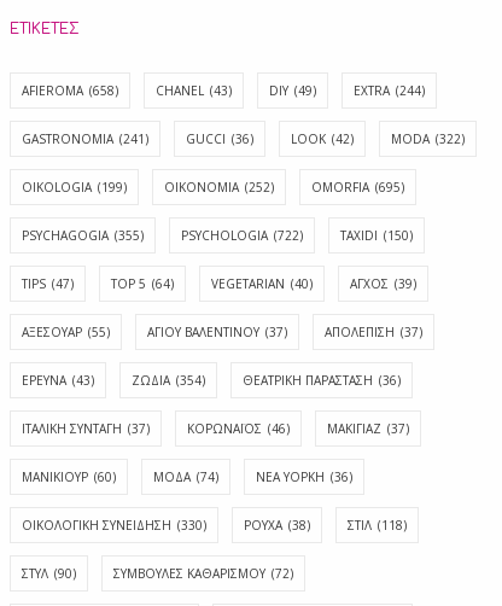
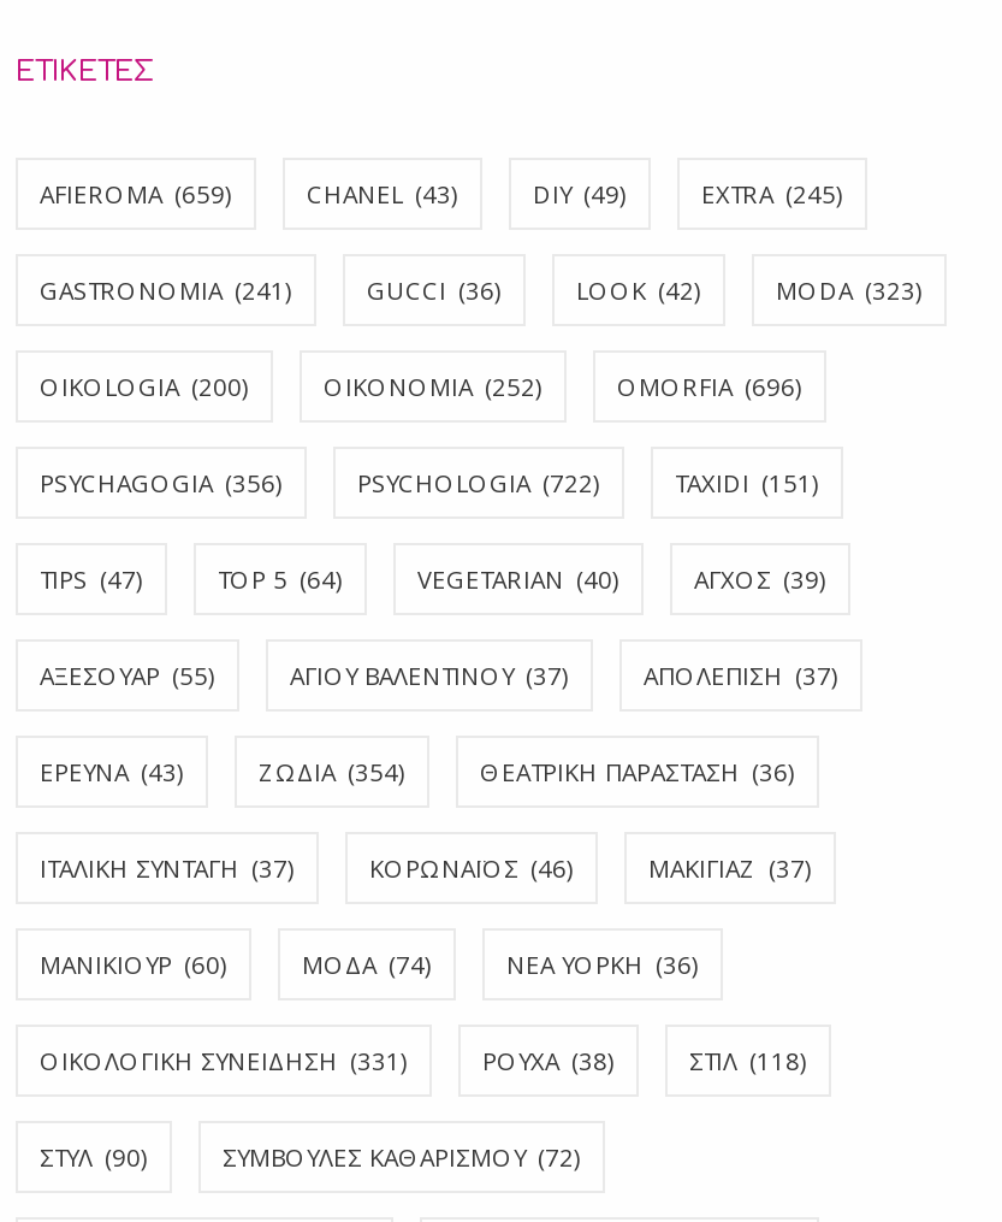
- AFIEROMA (658)
+ AFIEROMA (659)

- EXTRA (244)
+ EXTRA (245)

- MODA (322)
+ MODA (323)

- OIKOLOGIA (199)
+ OIKOLOGIA (200)

- OMORFIA (695)
+ OMORFIA (696)

- PSYCHAGOGIA (355)
+ PSYCHAGOGIA (356)

- TAXIDI (150)
+ TAXIDI (151)

- ΟΙΚΟΛΟΓΙΚΗ ΣΥΝΕΙΔΗΣΗ (330)
+ ΟΙΚΟΛΟΓΙΚΗ ΣΥΝΕΙΔΗΣΗ (331)
